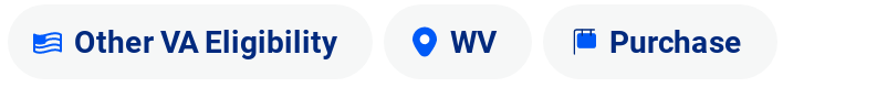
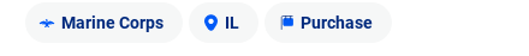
- Other VA Eligibility
- WV
+ Marine Corps
+ IL
